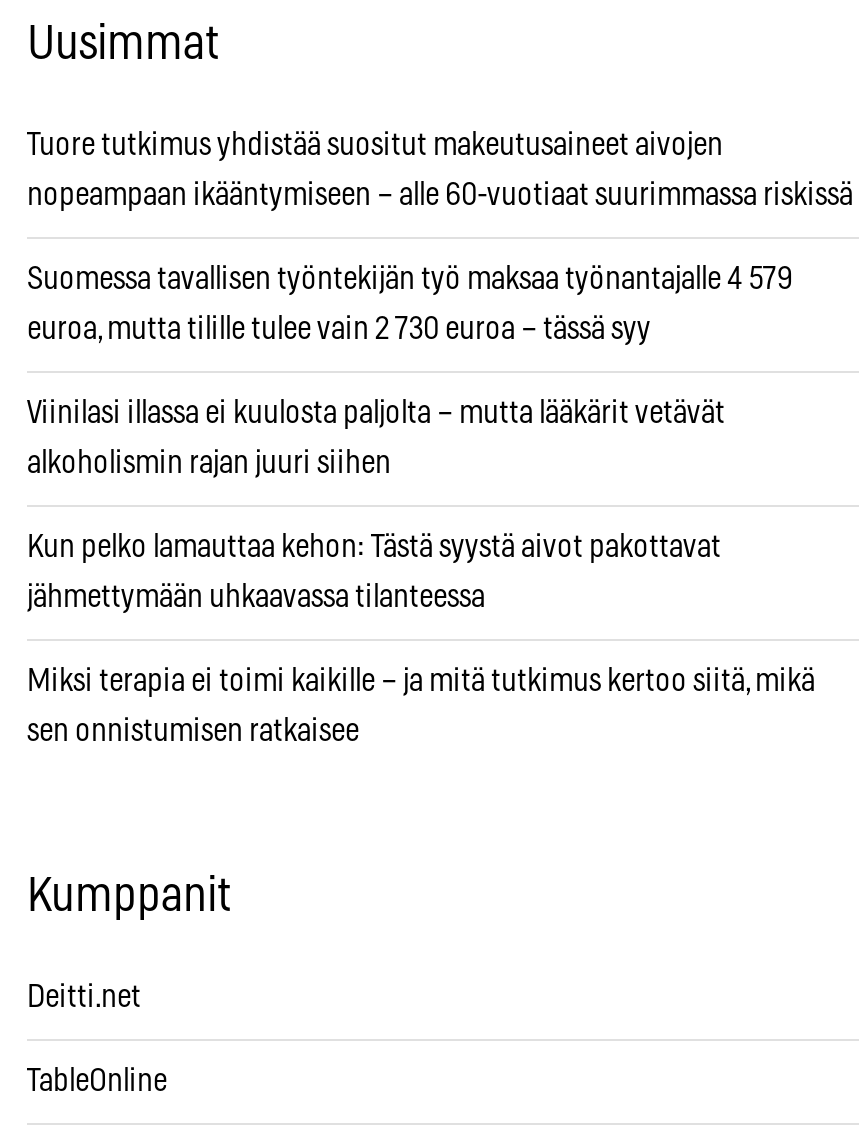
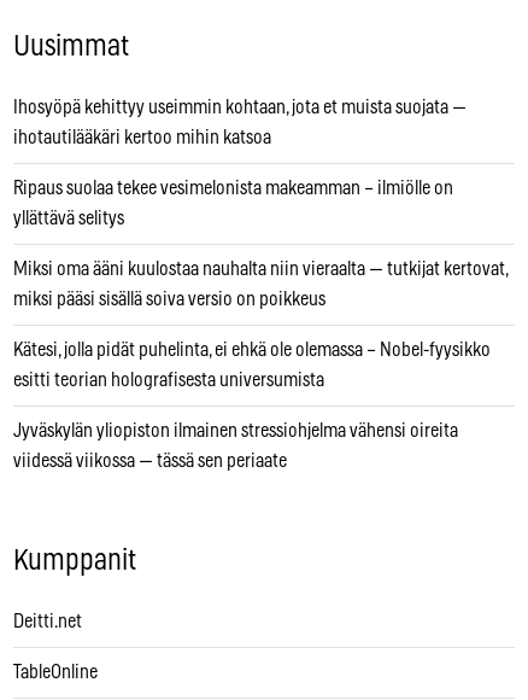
- Tuore tutkimus yhdistää suositut makeutusaineet aivojen
+ Ihosyöpä kehittyy useimmin kohtaan, jota et muista suojata —

- nopeampaan ikääntymiseen – alle 60-vuotiaat suurimmassa riskissä
+ ihotautilääkäri kertoo mihin katsoa

- Suomessa tavallisen työntekijän työ maksaa työnantajalle 4 579
+ Ripaus suolaa tekee vesimelonista makeamman – ilmiölle on

- euroa, mutta tilille tulee vain 2 730 euroa – tässä syy
+ yllättävä selitys

- Viinilasi illassa ei kuulosta paljolta – mutta lääkärit vetävät
+ Miksi oma ääni kuulostaa nauhalta niin vieraalta — tutkijat kertovat,

- alkoholismin rajan juuri siihen
+ miksi pääsi sisällä soiva versio on poikkeus

- Kun pelko lamauttaa kehon: Tästä syystä aivot pakottavat
+ Kätesi, jolla pidät puhelinta, ei ehkä ole olemassa – Nobel-fyysikko

- jähmettymään uhkaavassa tilanteessa
+ esitti teorian holografisesta universumista

- Miksi terapia ei toimi kaikille – ja mitä tutkimus kertoo siitä, mikä
+ Jyväskylän yliopiston ilmainen stressiohjelma vähensi oireita

- sen onnistumisen ratkaisee
+ viidessä viikossa — tässä sen periaate
